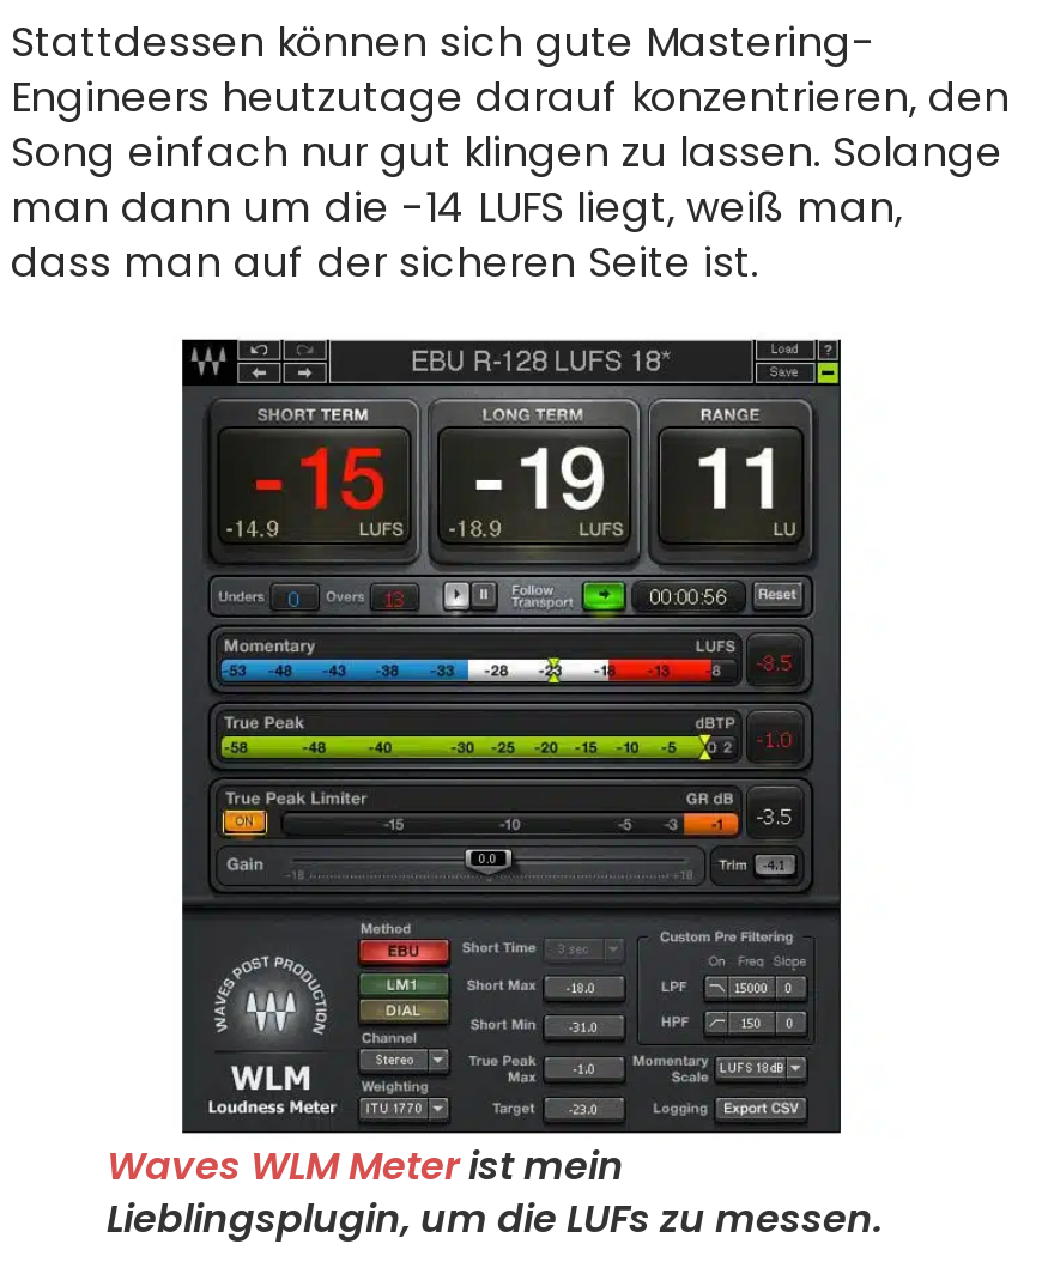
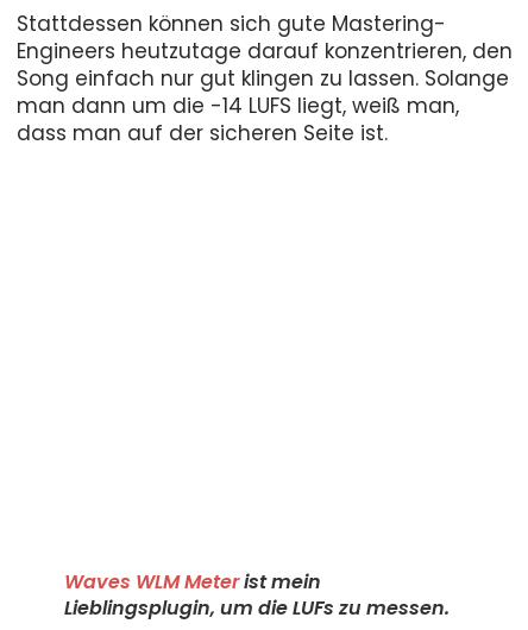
- [image]
